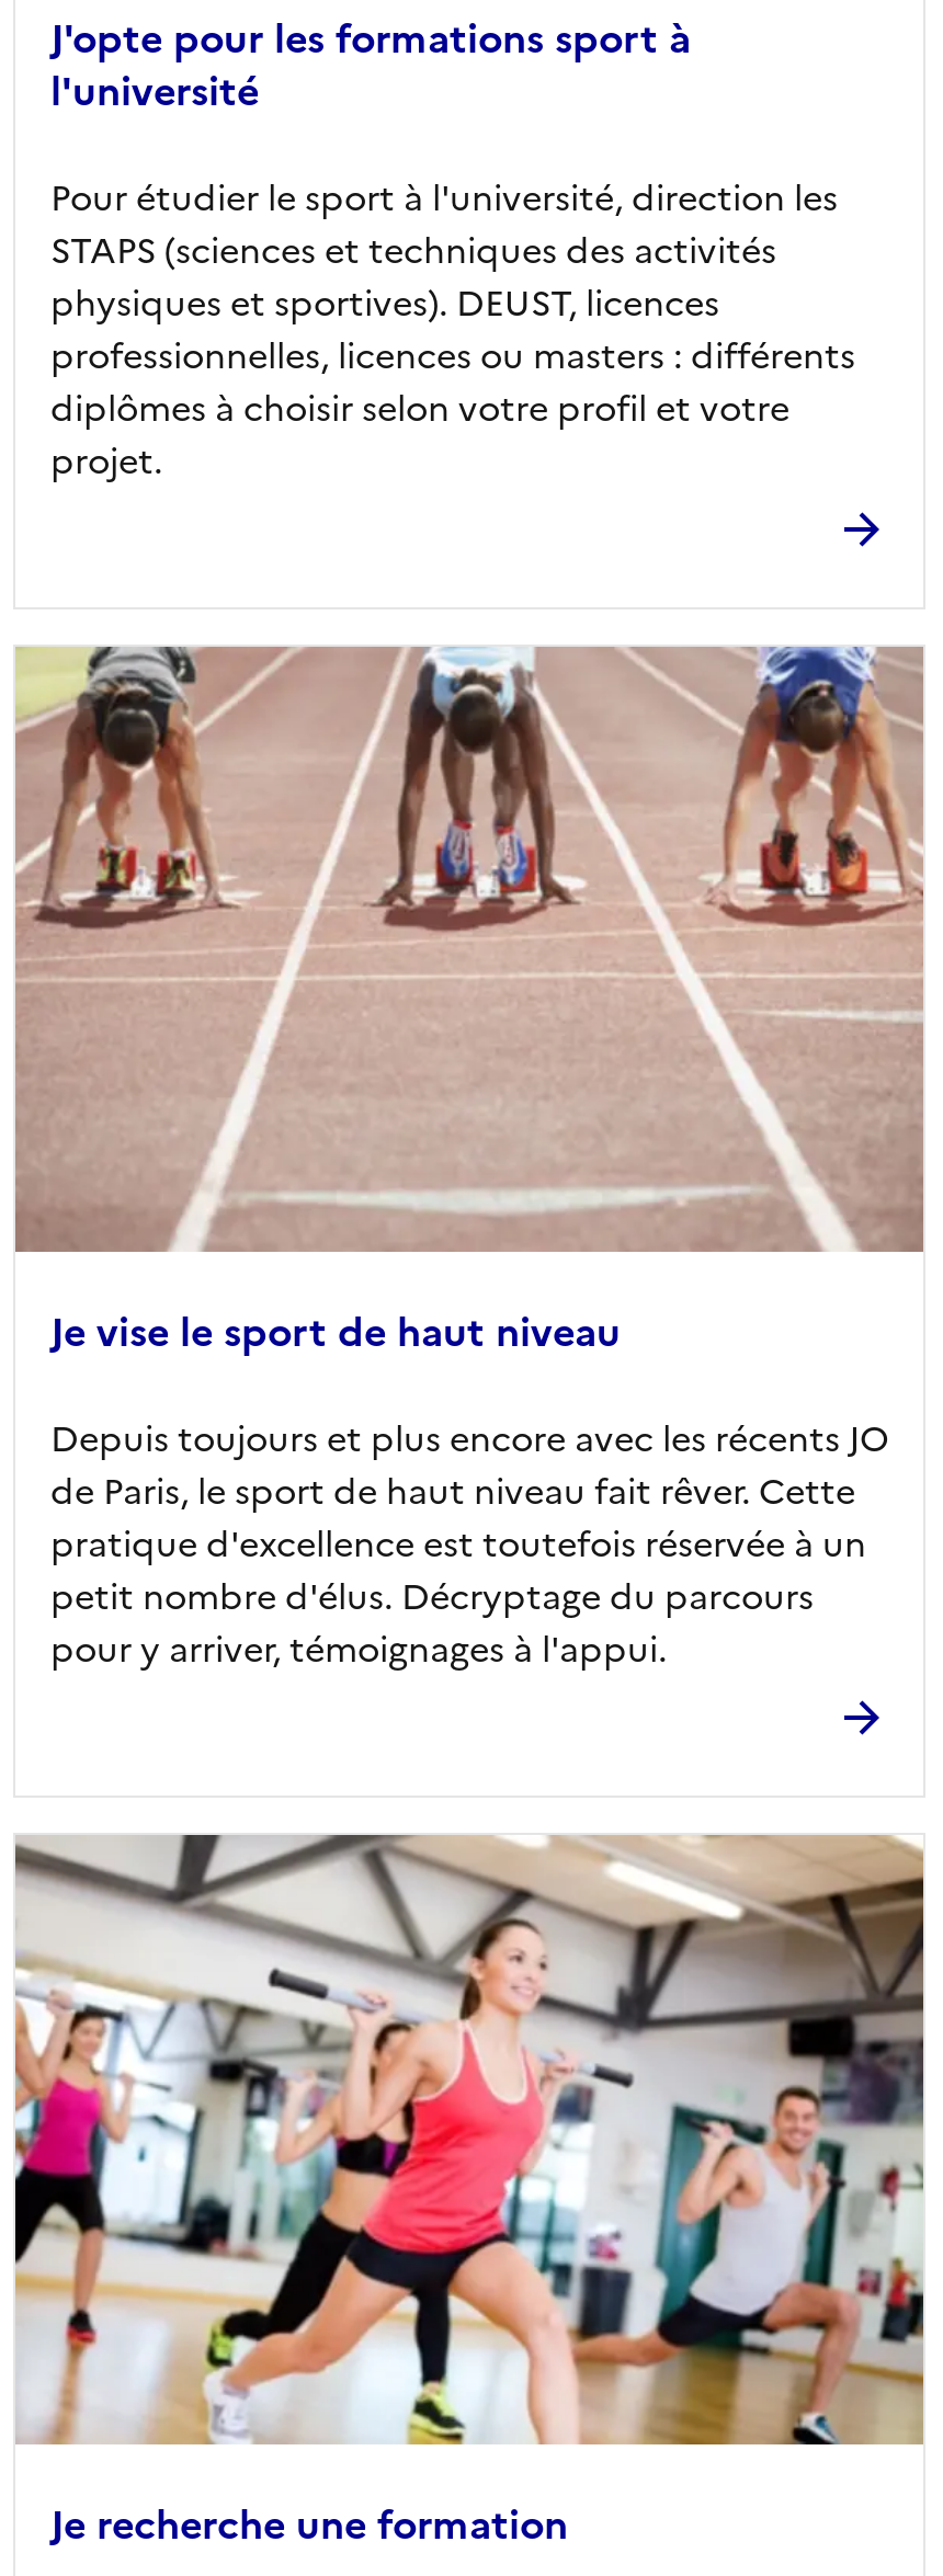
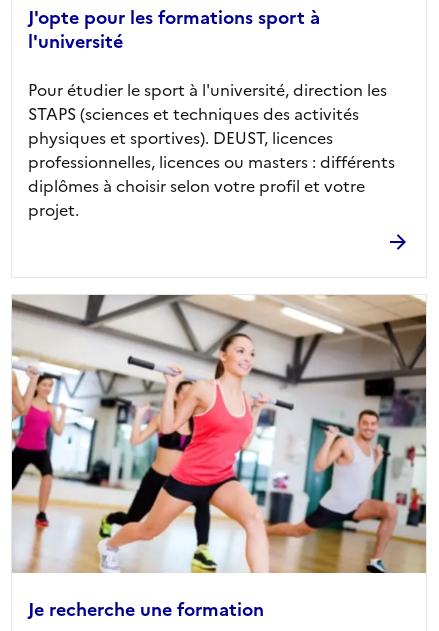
- [image]
- Je vise le sport de haut niveau
- Depuis toujours et plus encore avec les récents JO
- de Paris, le sport de haut niveau fait rêver. Cette
- pratique d'excellence est toutefois réservée à un
- petit nombre d'élus. Décryptage du parcours
- pour y arriver, témoignages à l'appui.
